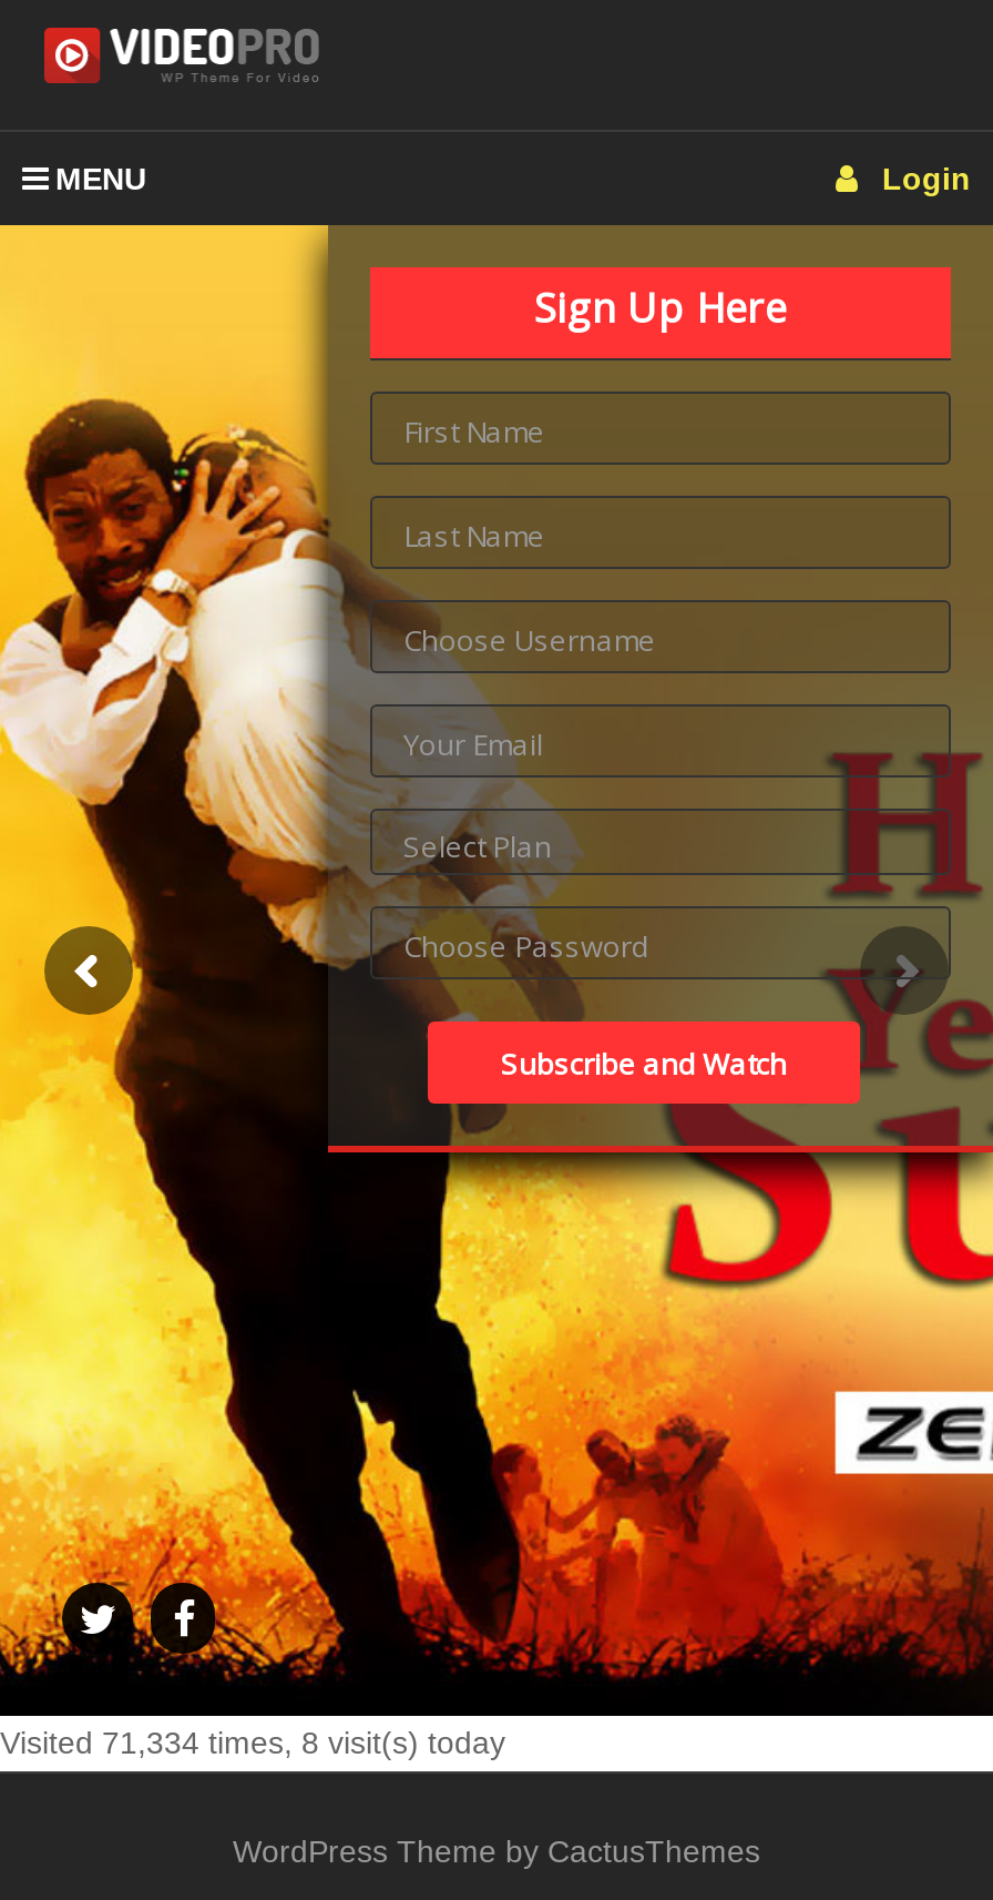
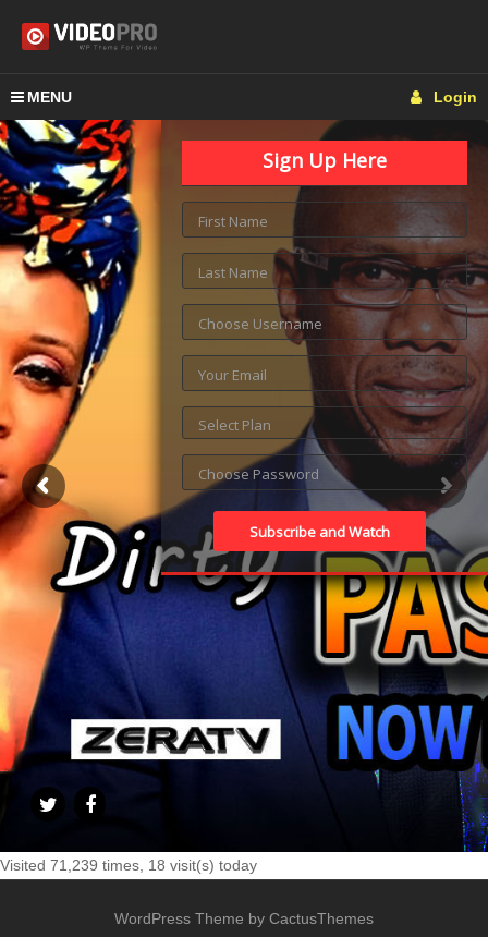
- [image]
- Visited 71,334 times, 8 visit(s) today
+ [image]
+ Visited 71,239 times, 18 visit(s) today
